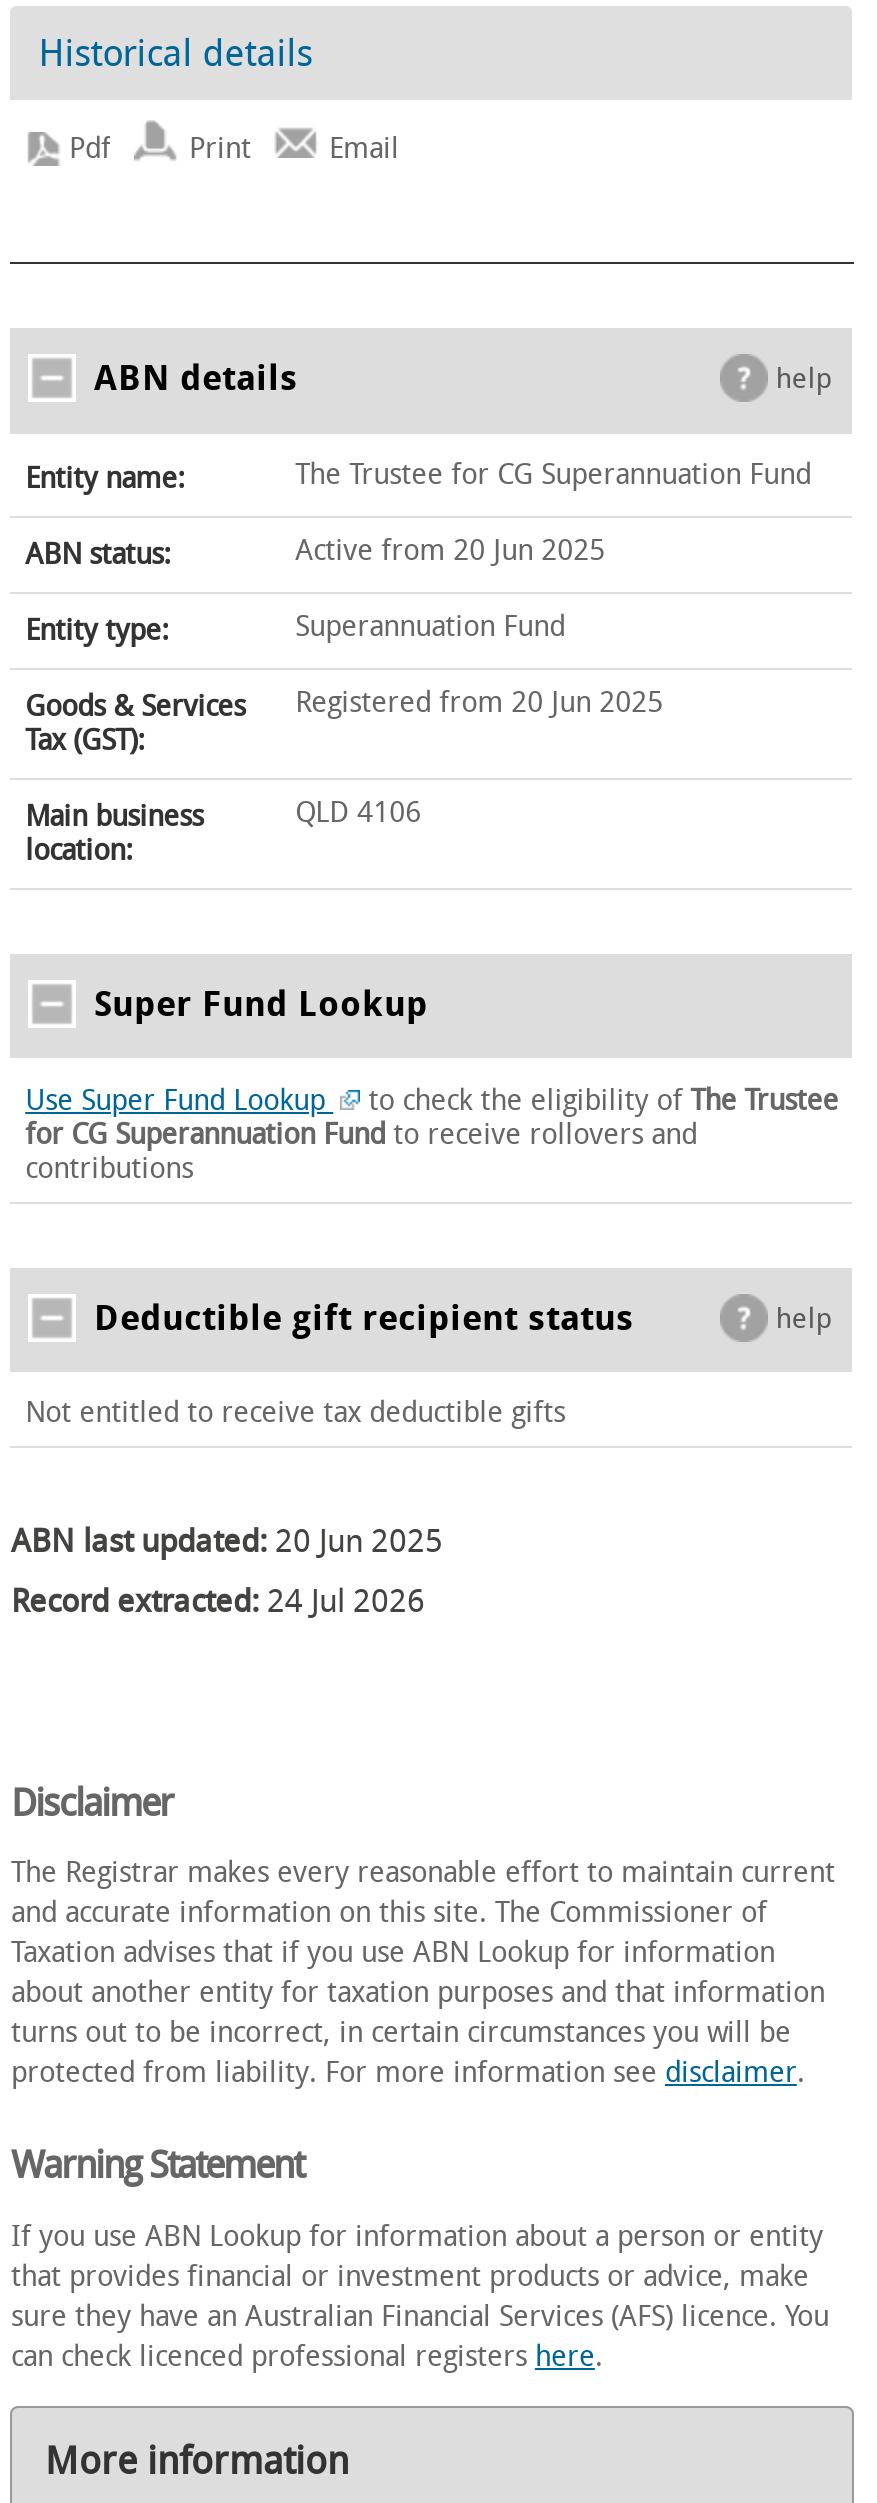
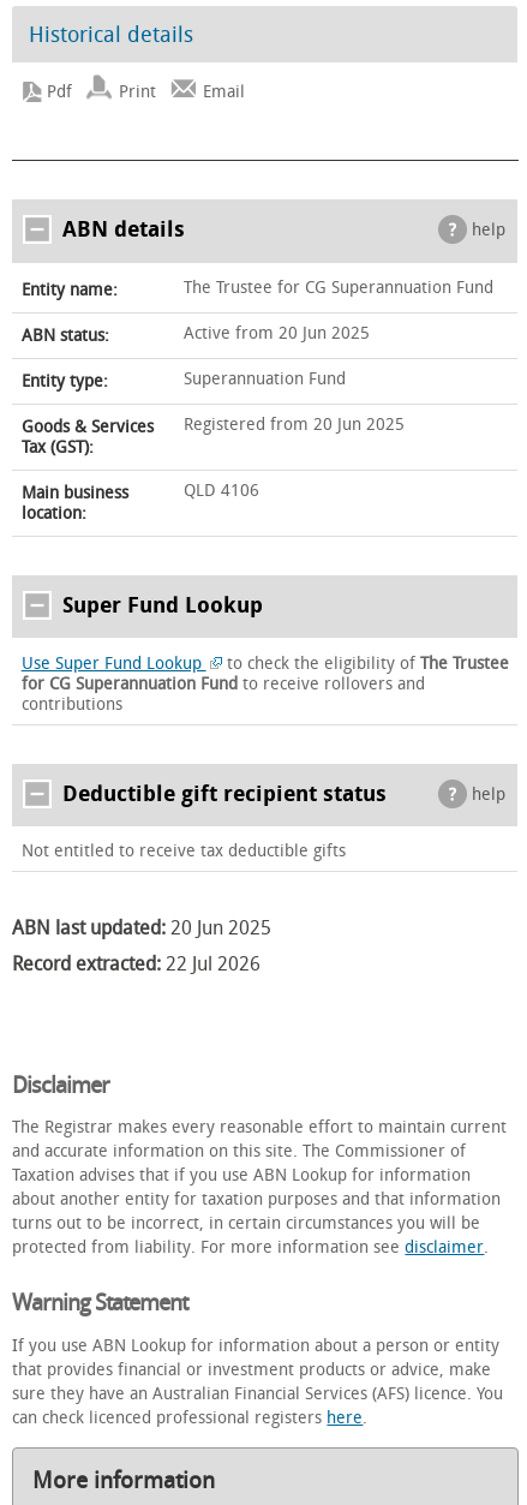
- Record extracted: 24 Jul 2026
+ Record extracted: 22 Jul 2026
